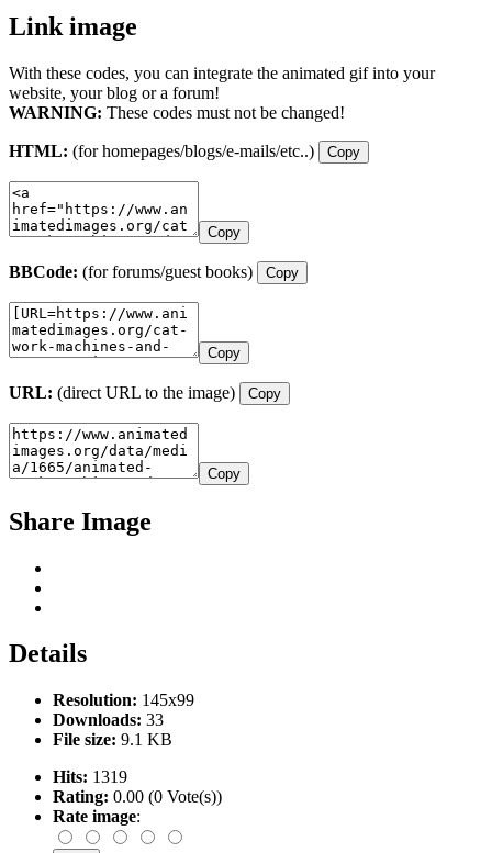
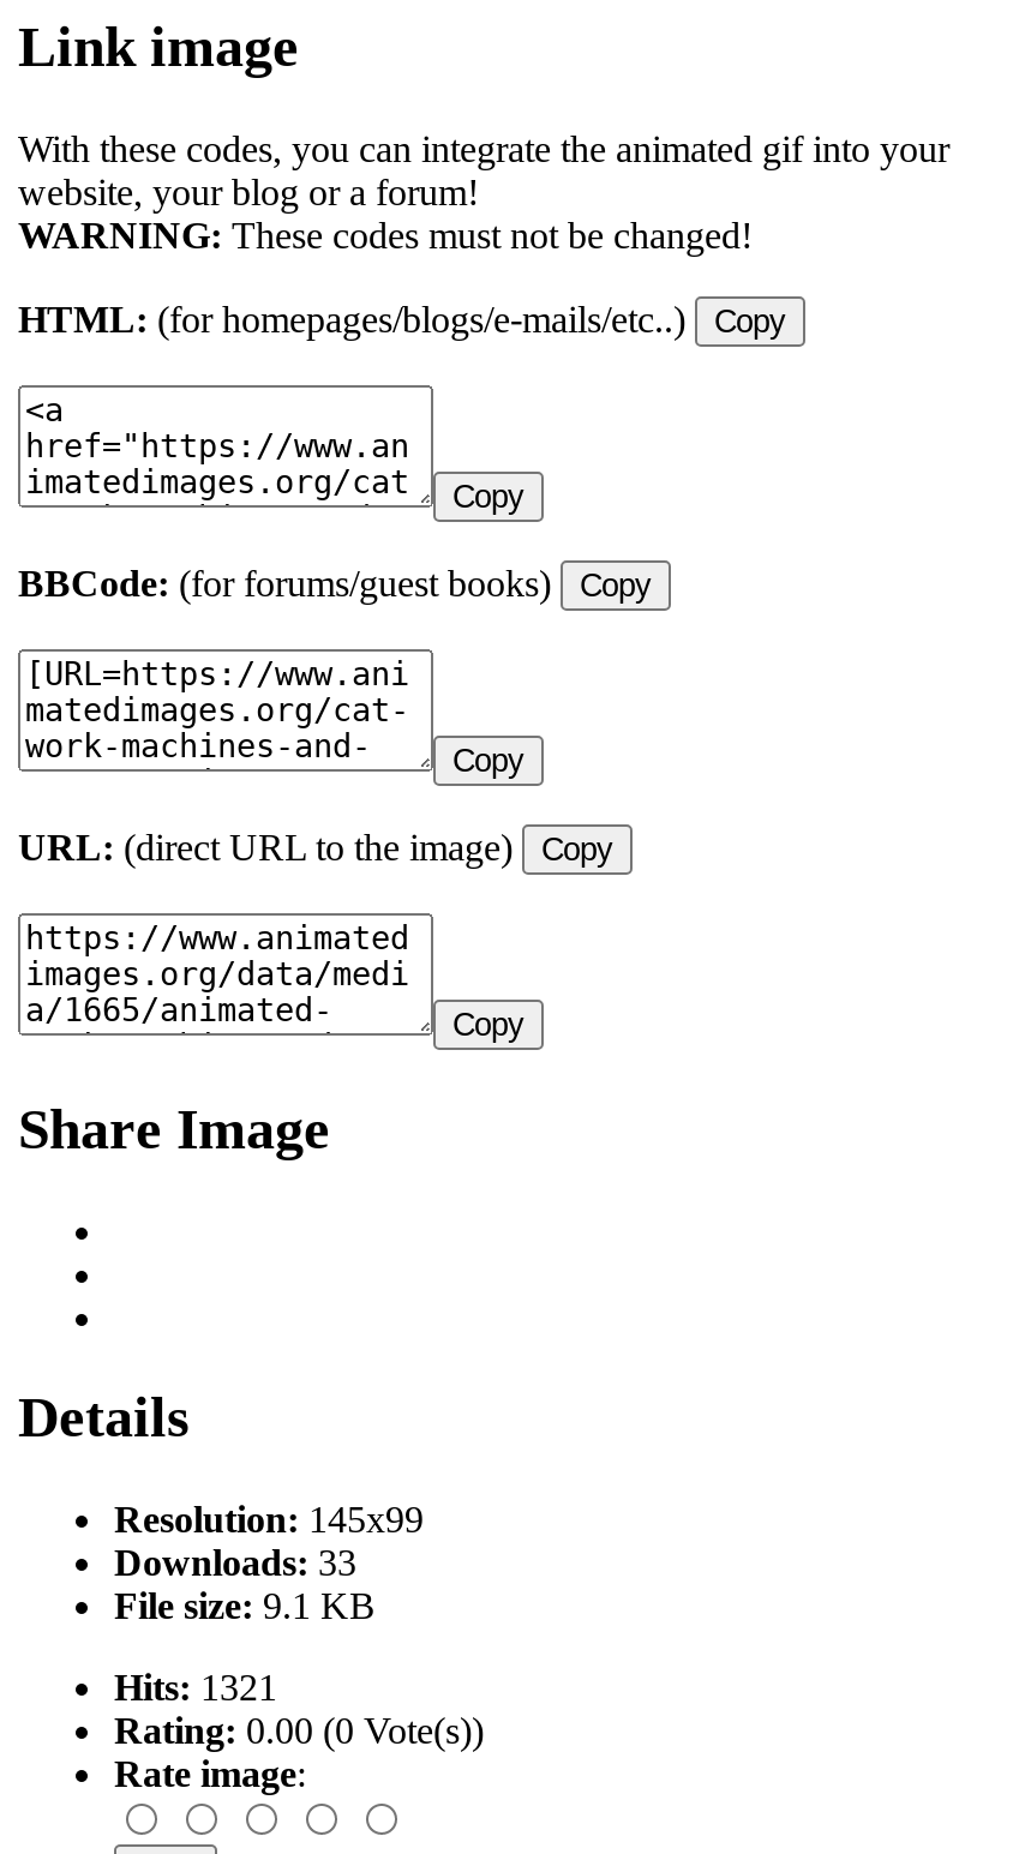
- Hits: 1319
+ Hits: 1321
